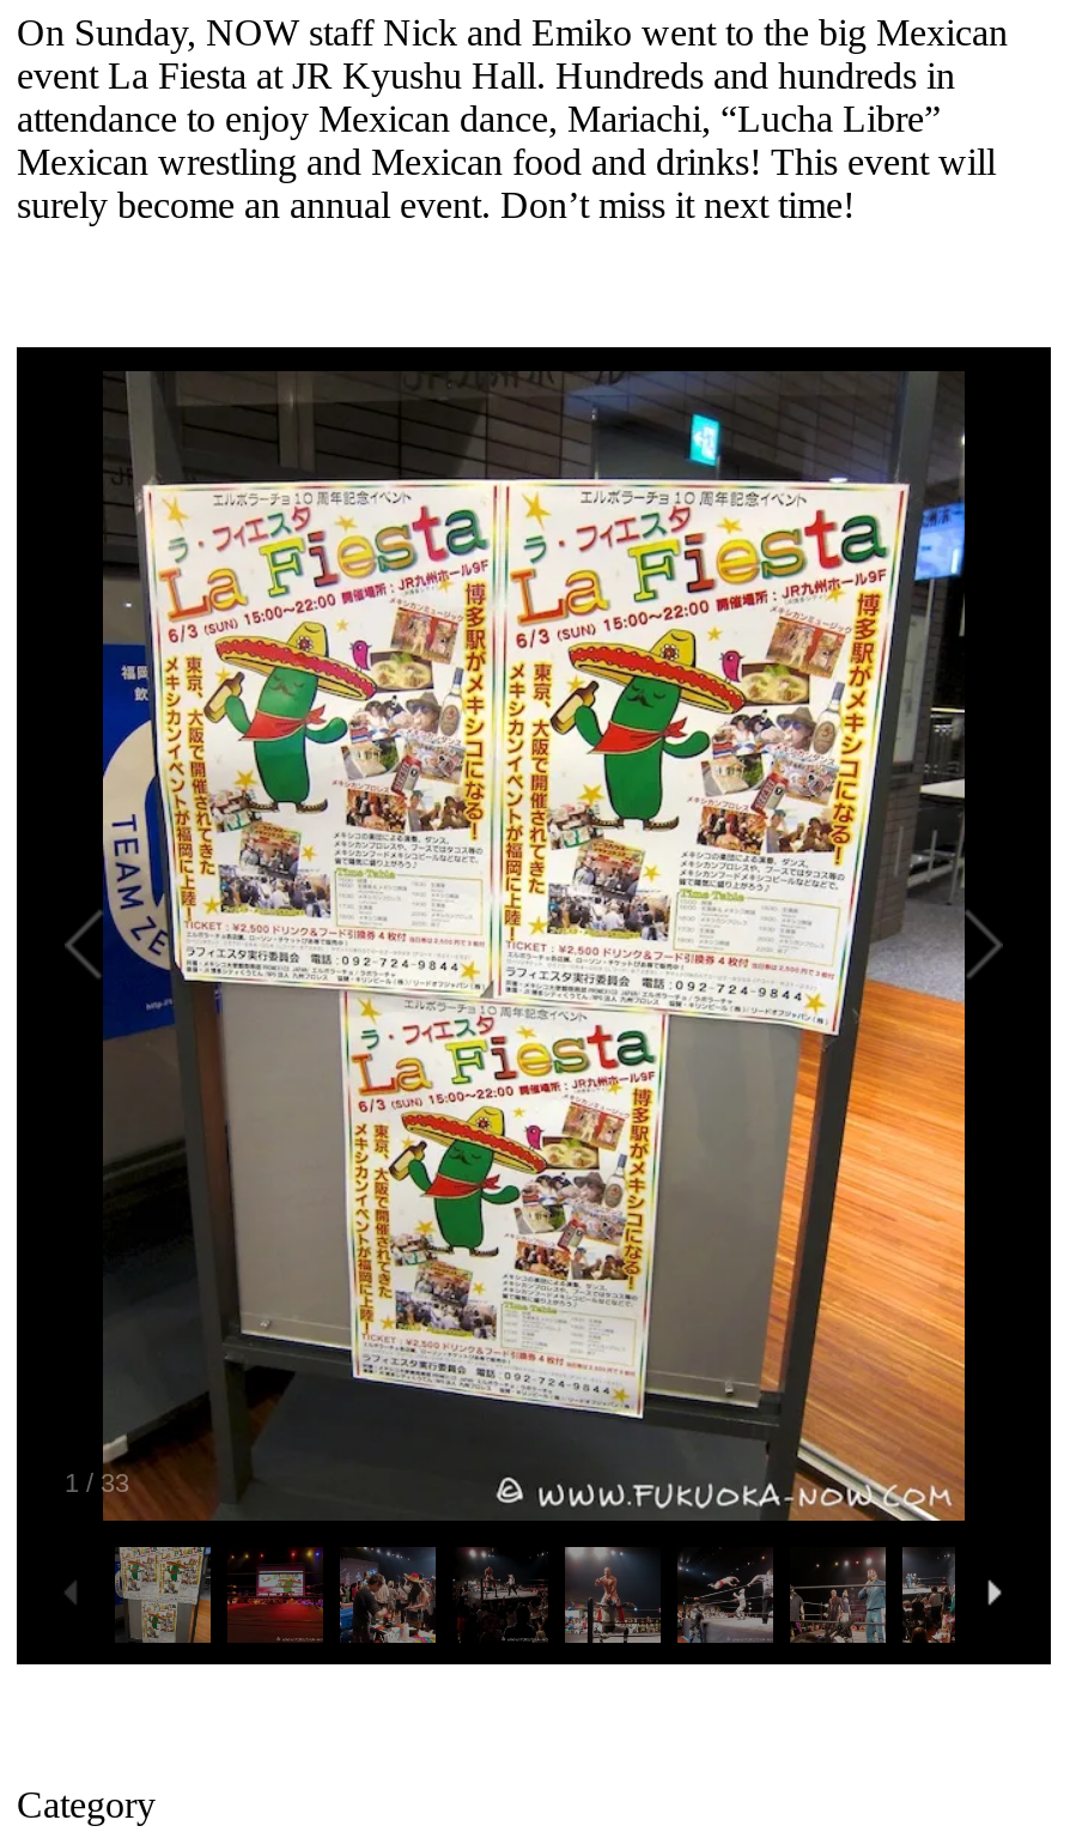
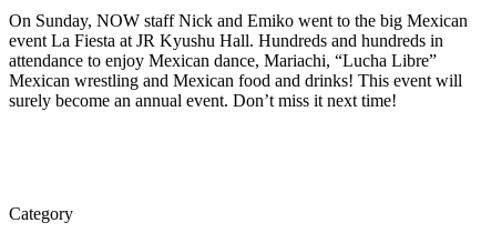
- [image]
- 1 / 33
